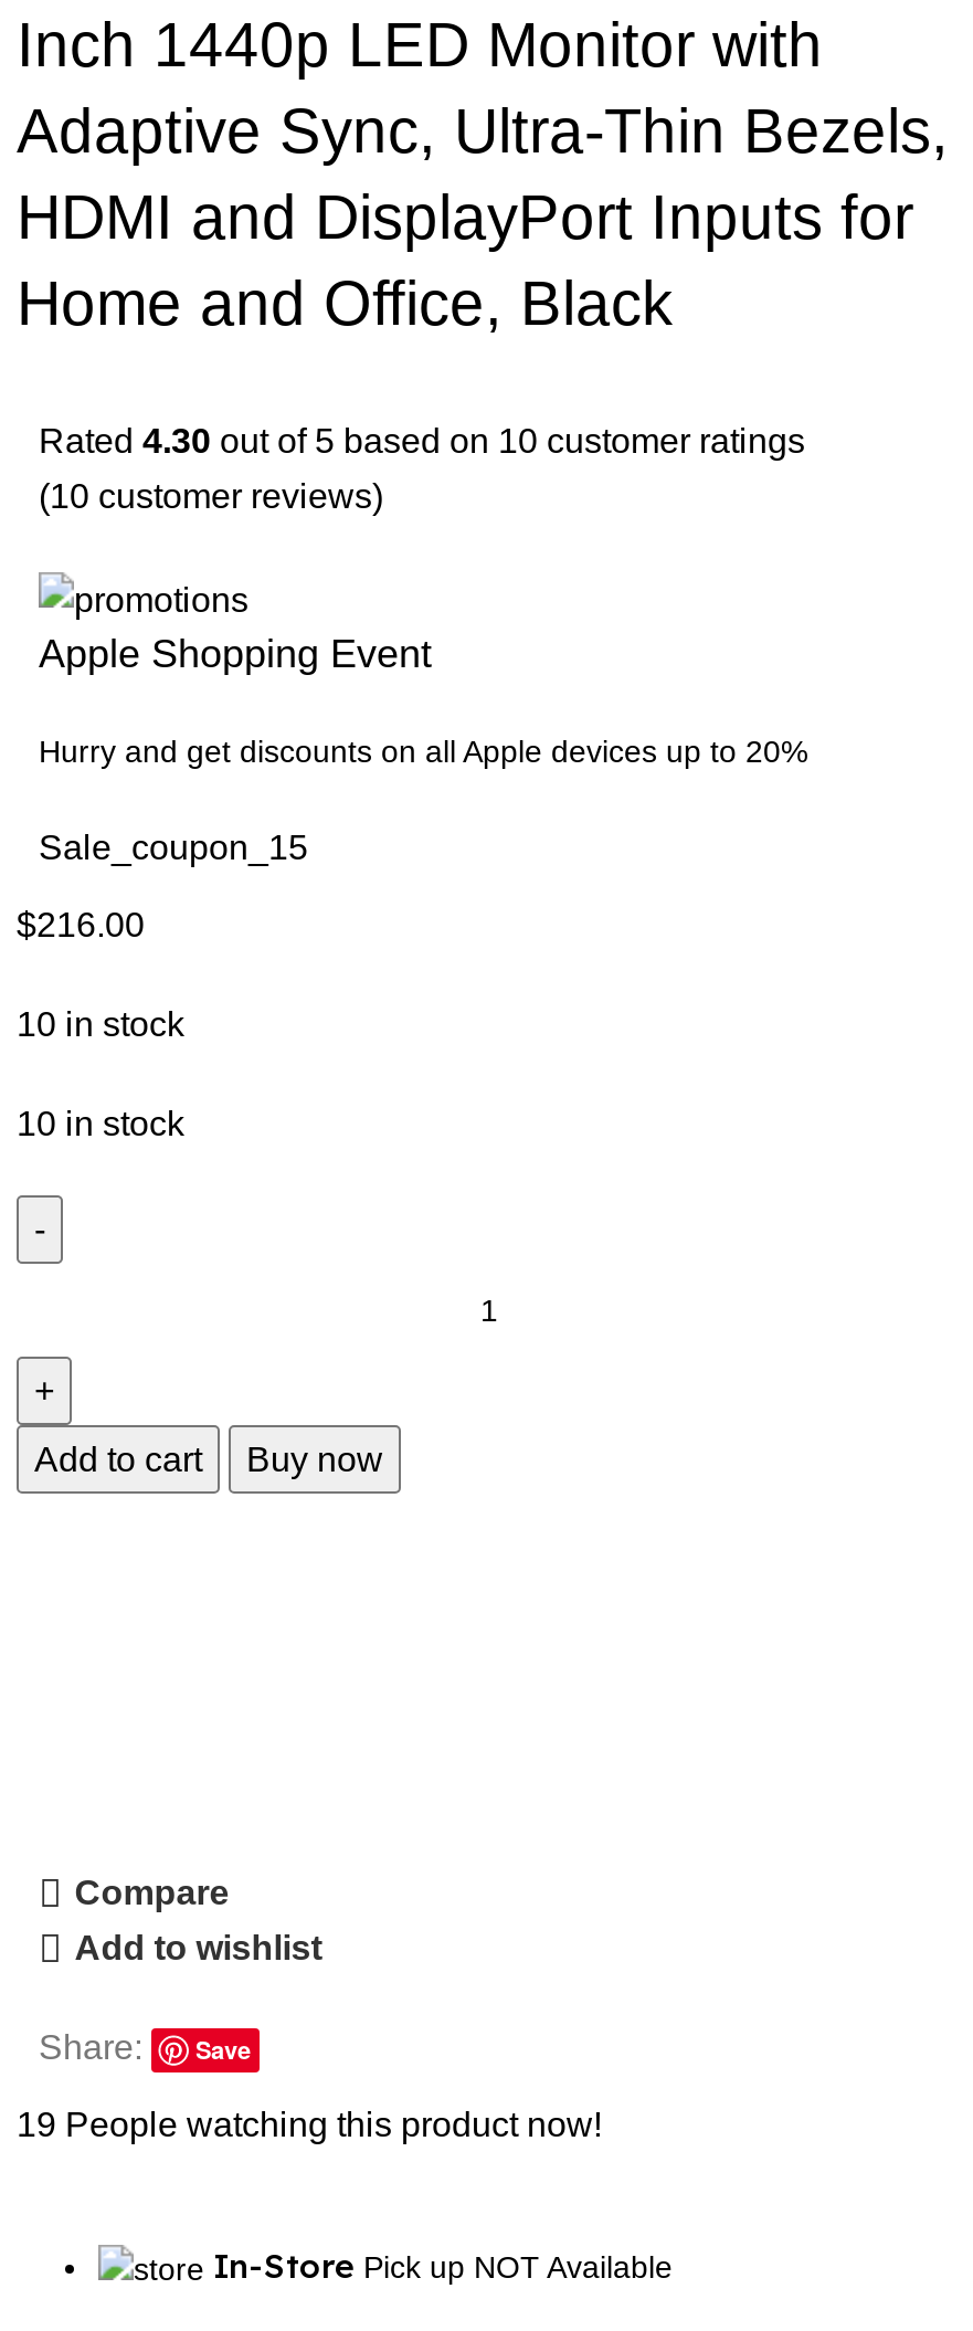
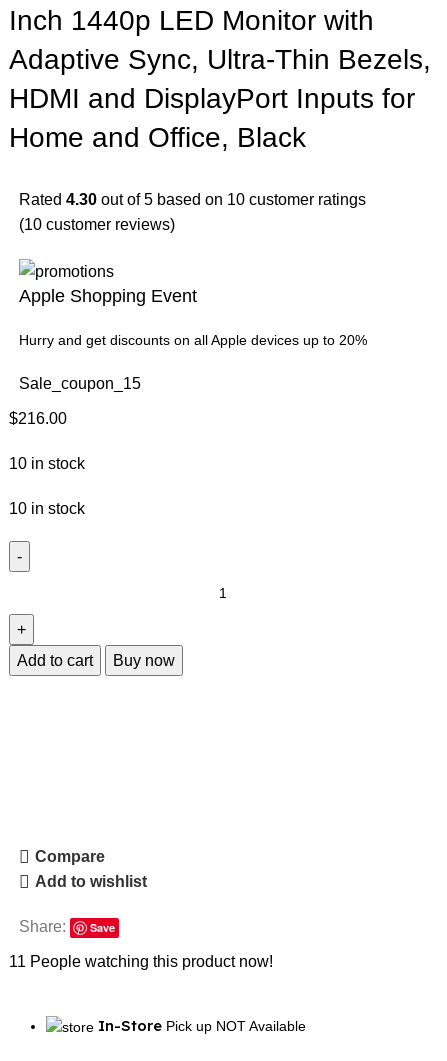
- 19 People watching this product now!
+ 11 People watching this product now!
